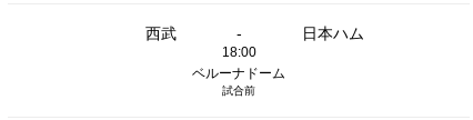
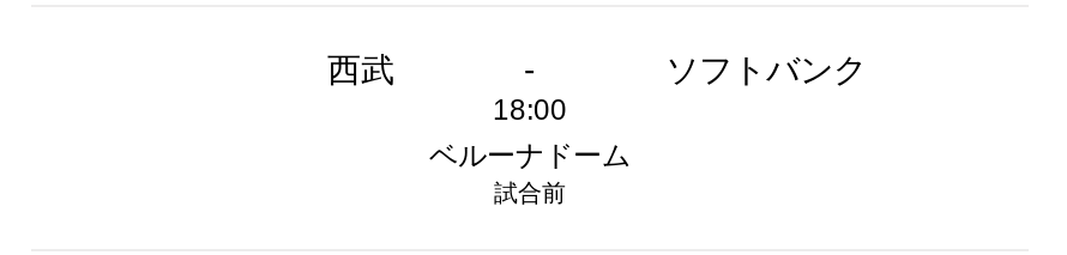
- 日本ハム
+ ソフトバンク
